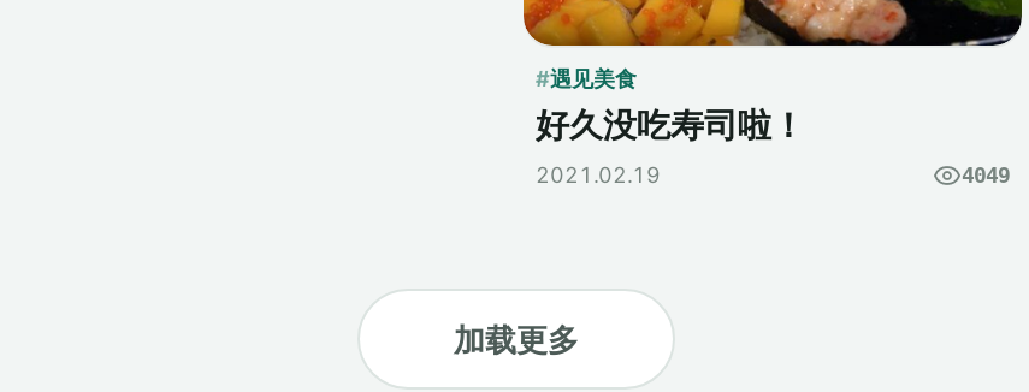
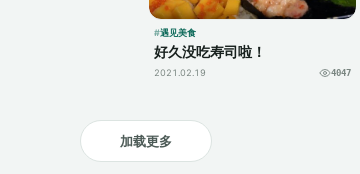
- 4049
+ 4047
